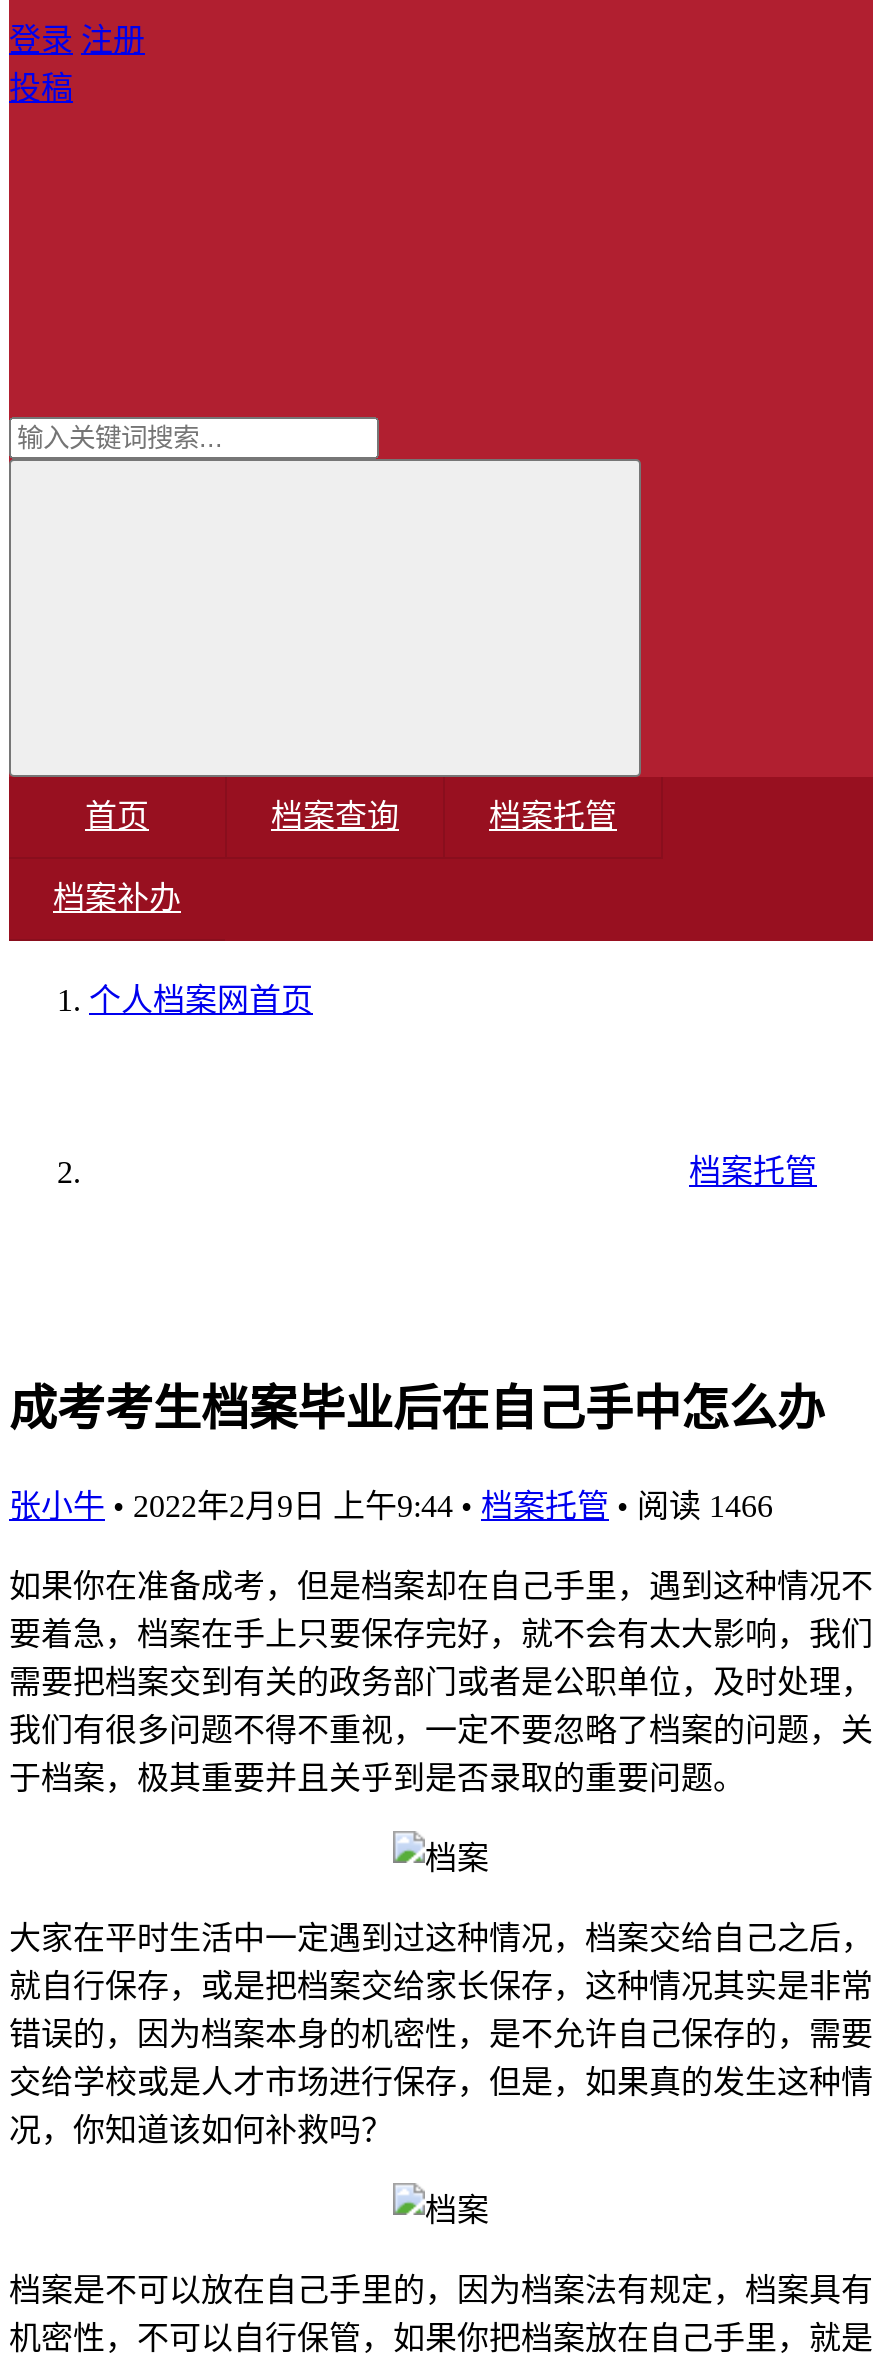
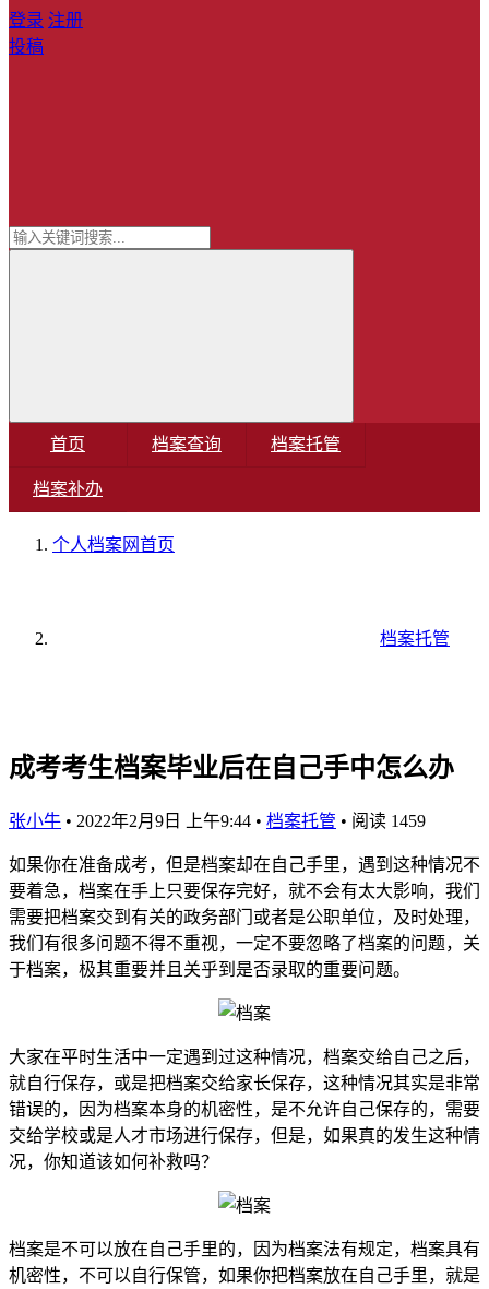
- 张小牛 • 2022年2月9日 上午9:44 • 档案托管 • 阅读 1466
+ 张小牛 • 2022年2月9日 上午9:44 • 档案托管 • 阅读 1459
